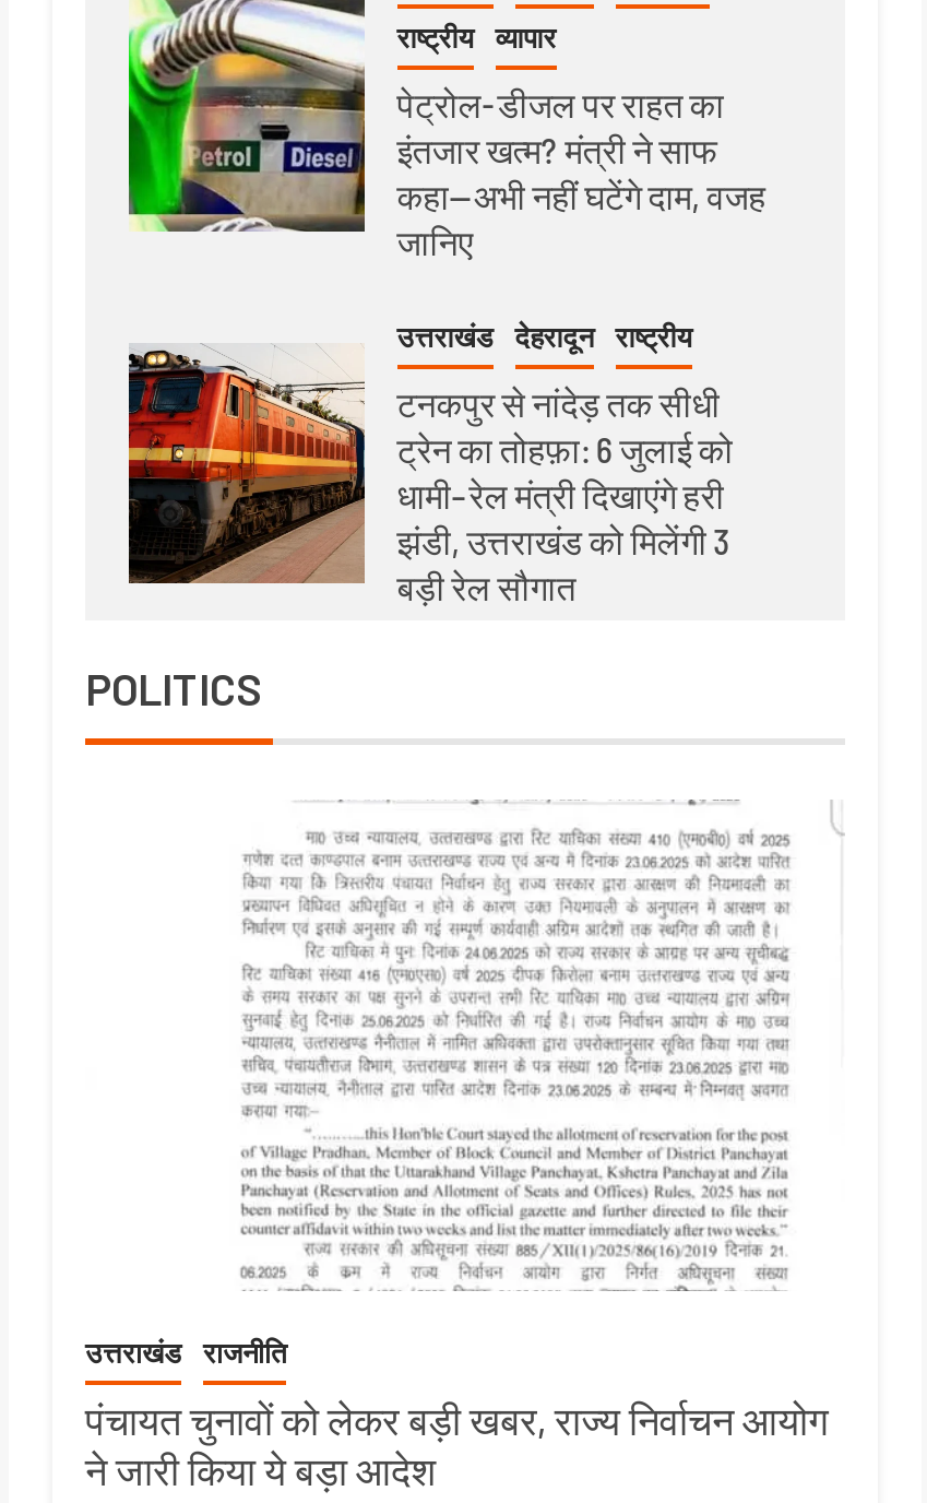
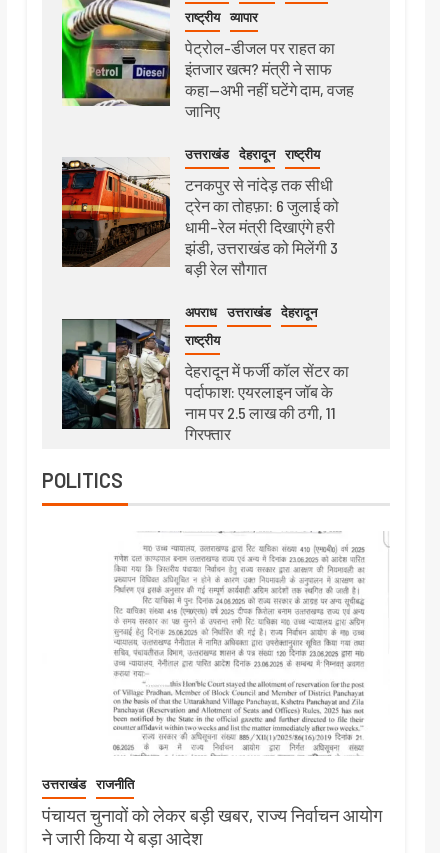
+ [image]
+ अपराध
+ उत्तराखंड
+ देहरादून
+ राष्ट्रीय
+ देहरादून में फर्जी कॉल सेंटर का
+ पर्दाफाश: एयरलाइन जॉब के
+ नाम पर 2.5 लाख की ठगी, 11
+ गिरफ्तार
